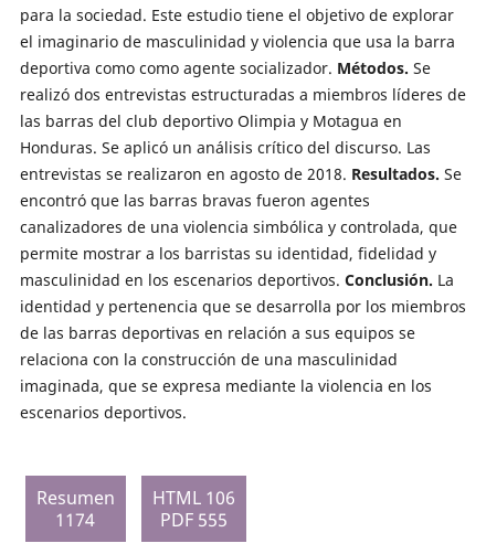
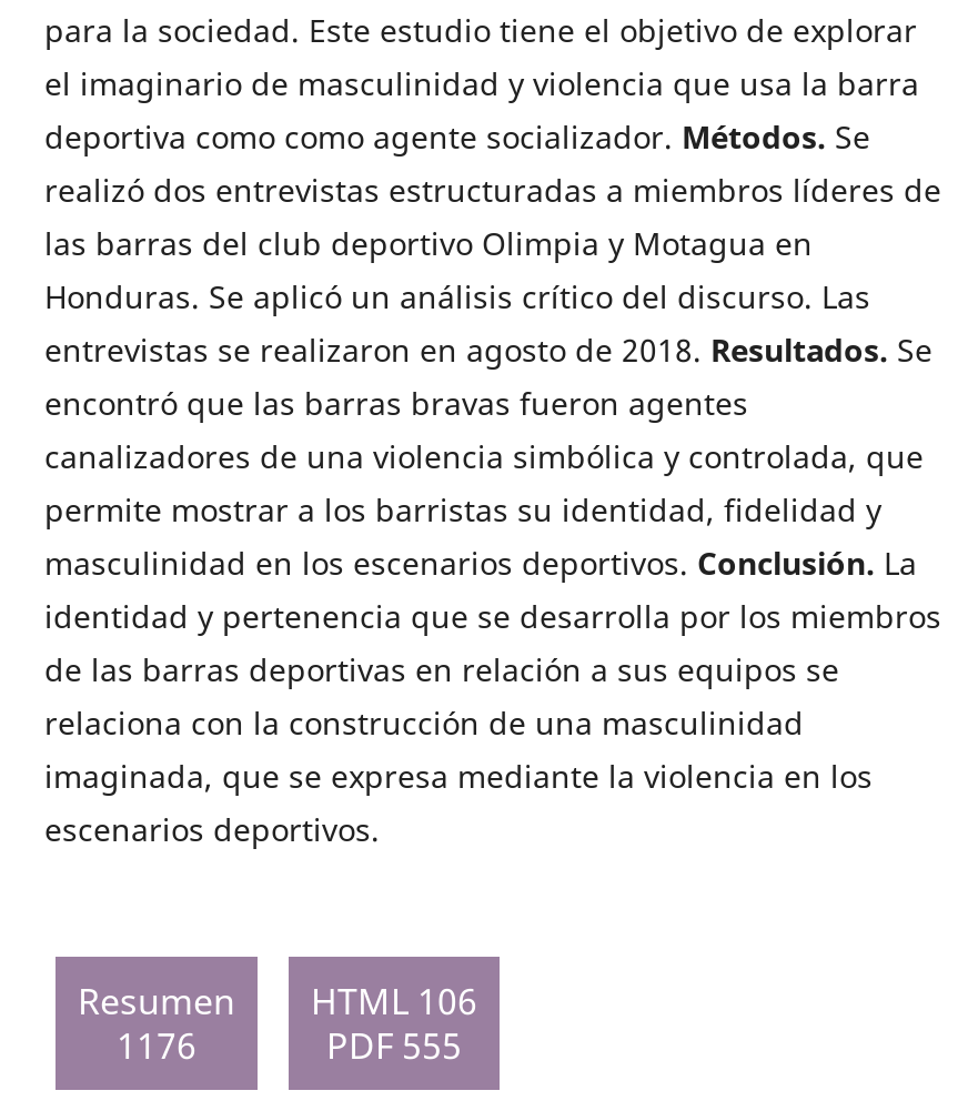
- 1174
+ 1176
